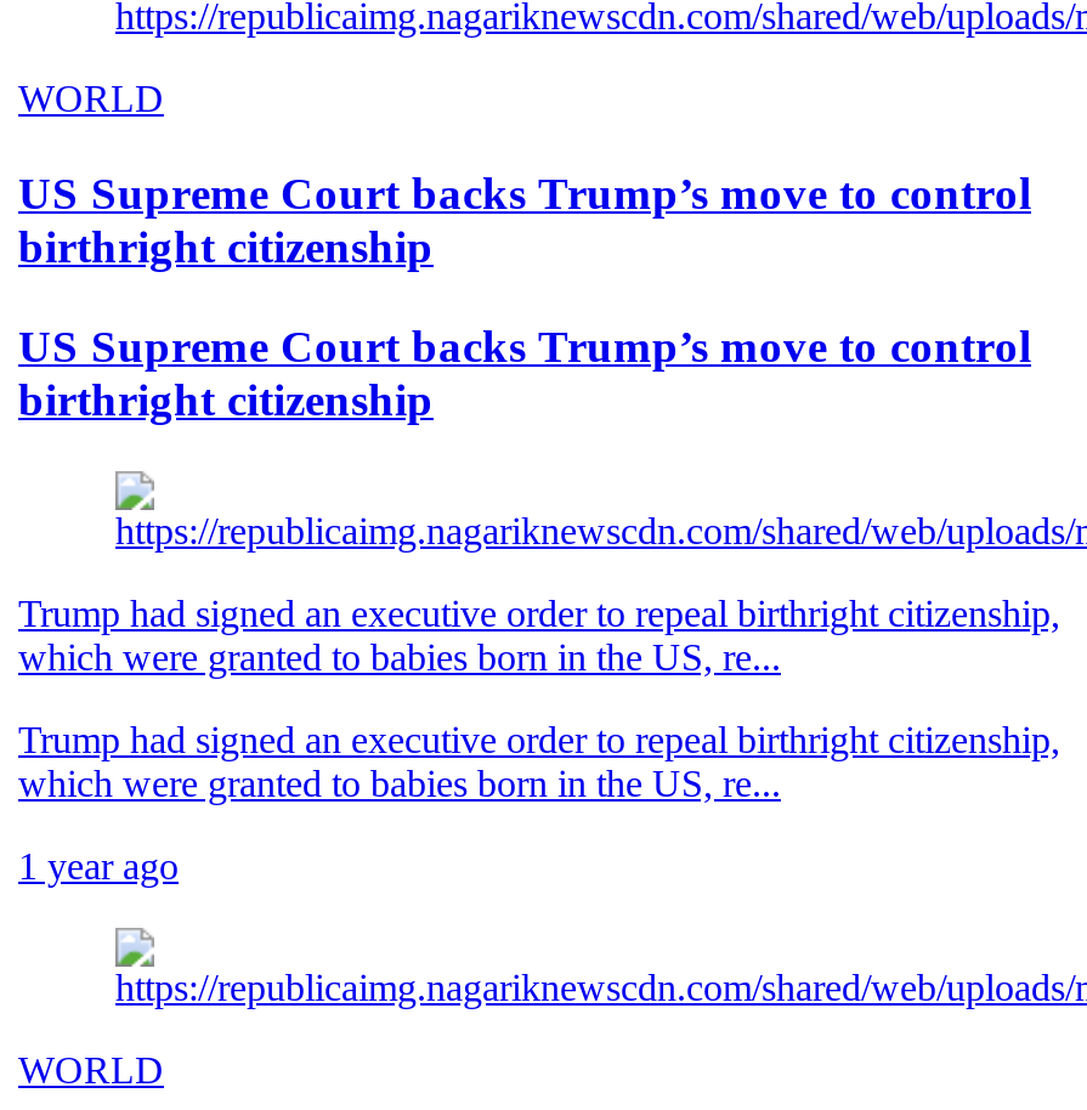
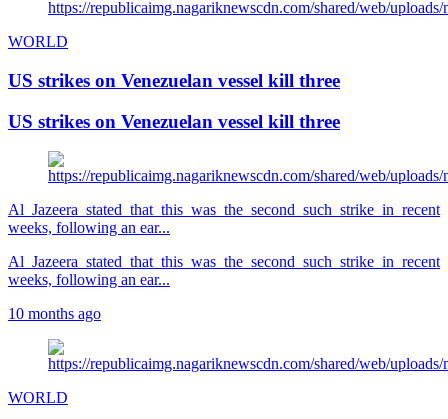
- US Supreme Court backs Trump’s move to control
- birthright citizenship
+ US strikes on Venezuelan vessel kill three

- US Supreme Court backs Trump’s move to control
- birthright citizenship
+ US strikes on Venezuelan vessel kill three

- Trump had signed an executive order to repeal birthright citizenship,
- which were granted to babies born in the US, re...
+ Al Jazeera stated that this was the second such strike in recent
+ weeks, following an ear...

- Trump had signed an executive order to repeal birthright citizenship,
- which were granted to babies born in the US, re...
+ Al Jazeera stated that this was the second such strike in recent
+ weeks, following an ear...

- 1 year ago
+ 10 months ago
